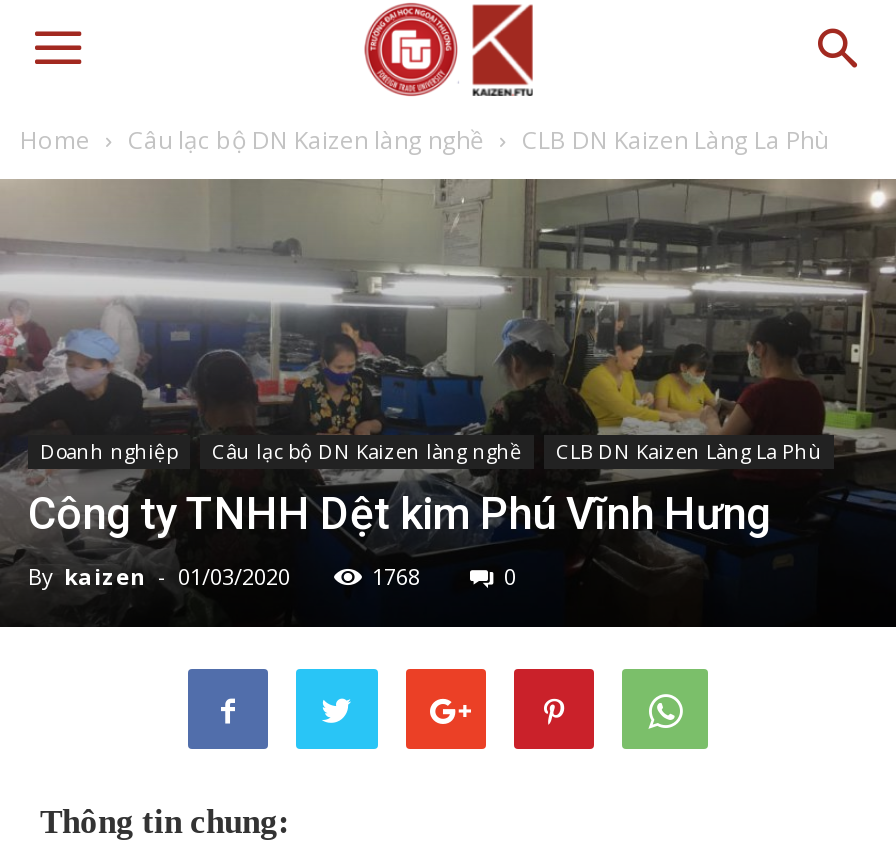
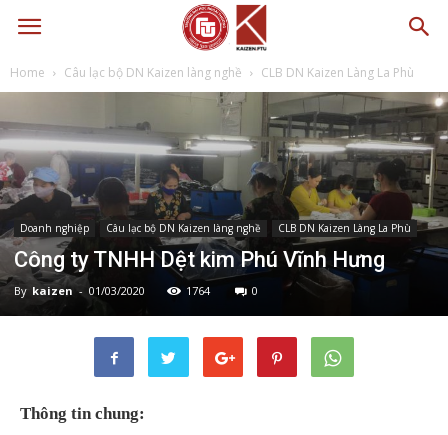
- 1768
+ 1764
